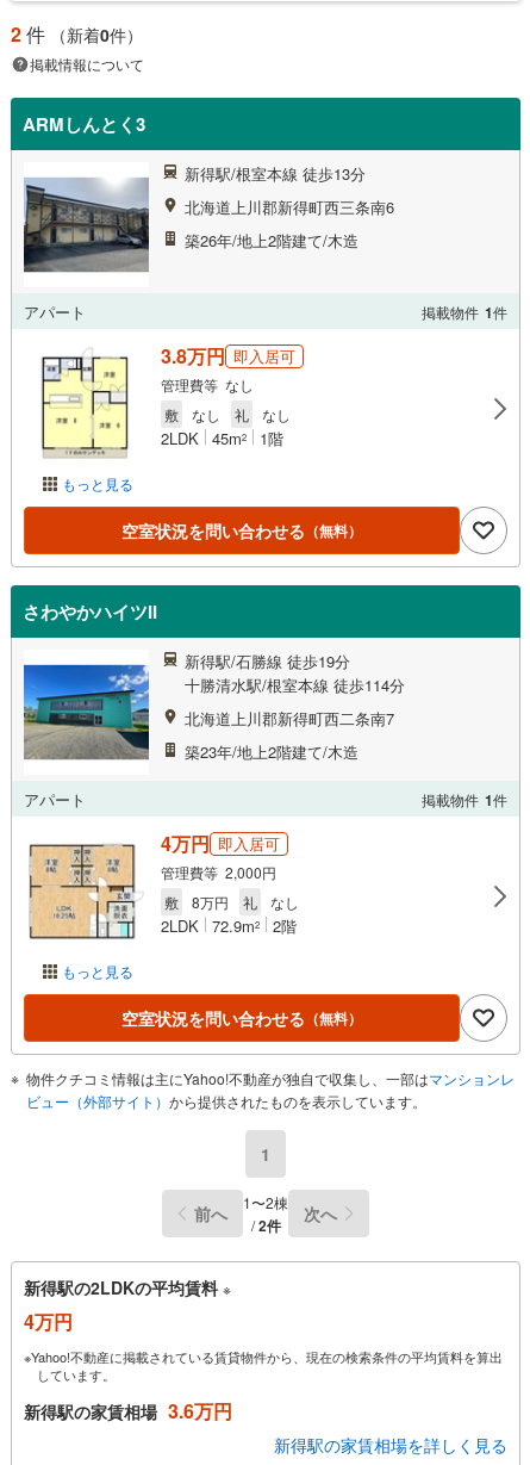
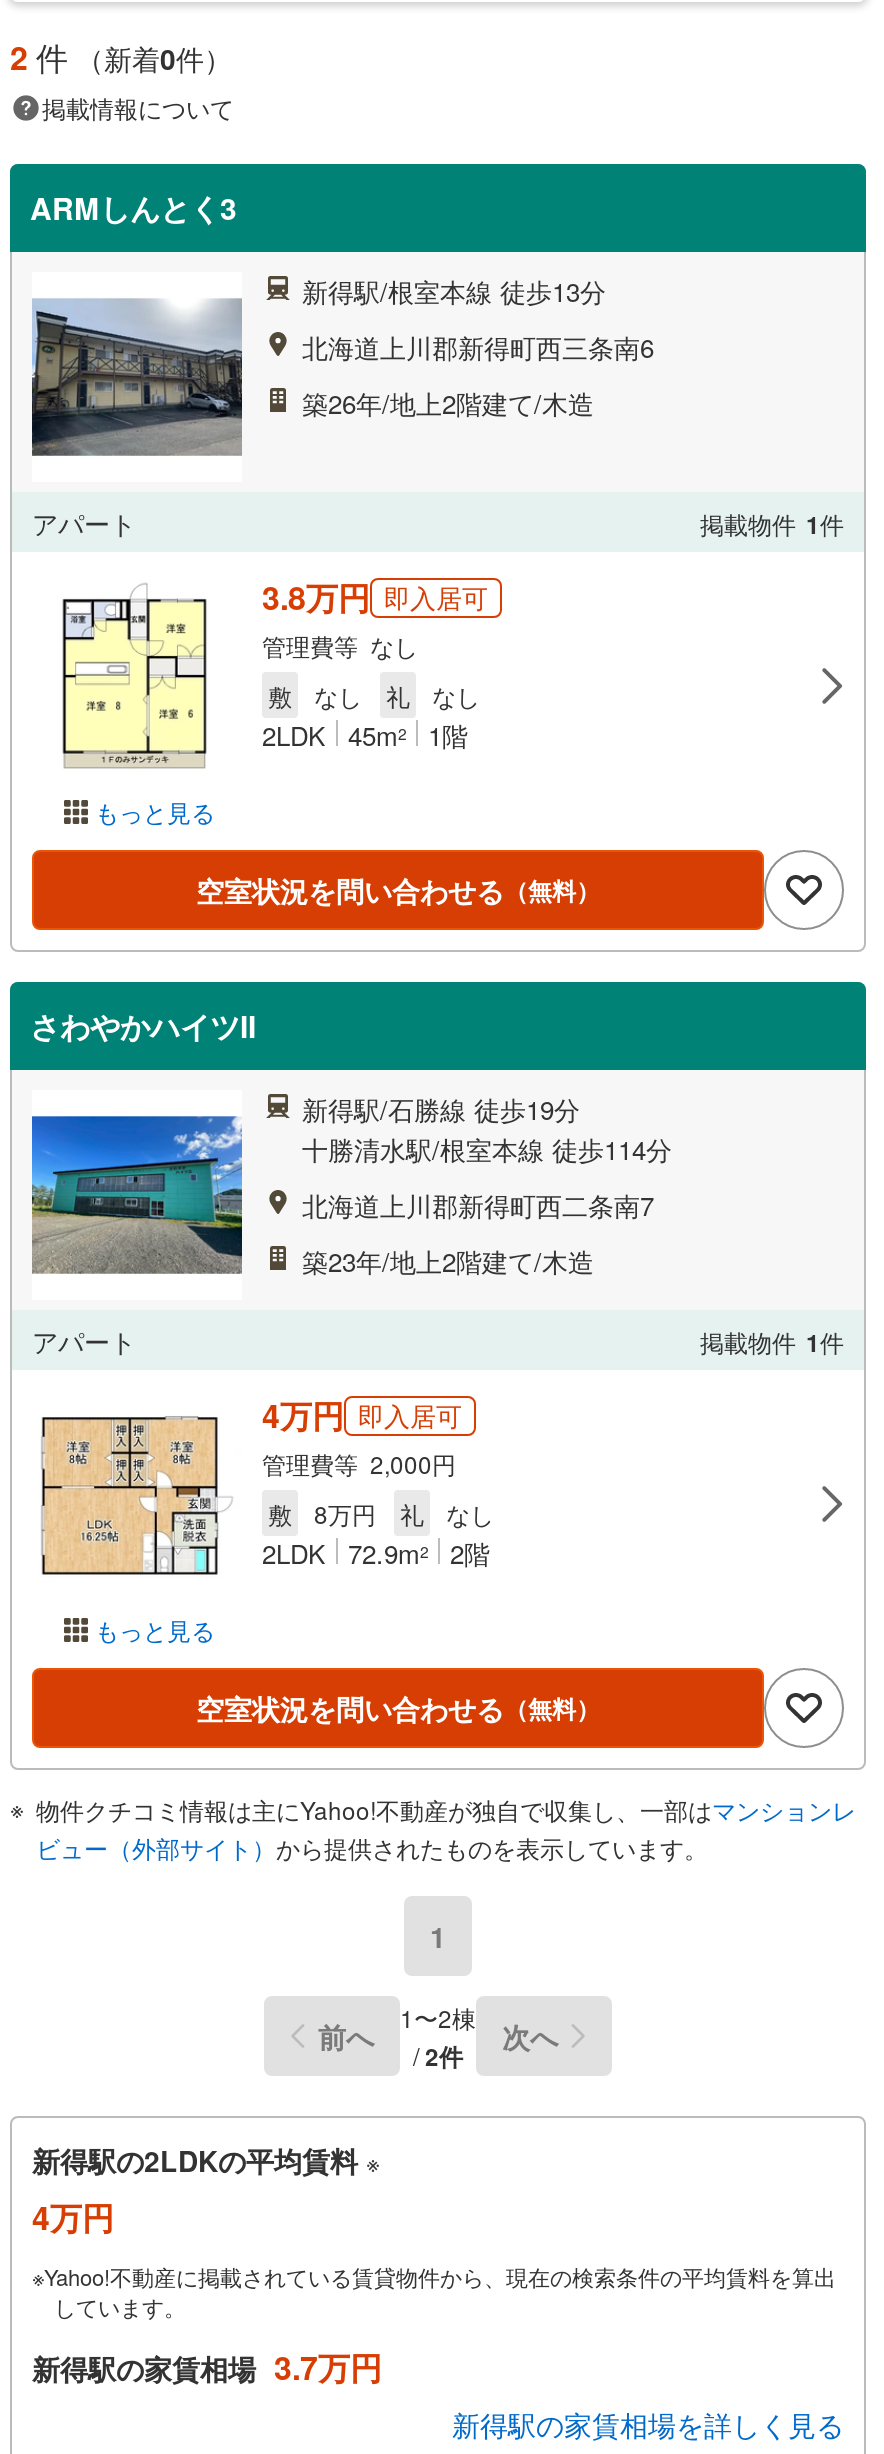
- 新得駅の家賃相場 3.6万円
+ 新得駅の家賃相場 3.7万円
